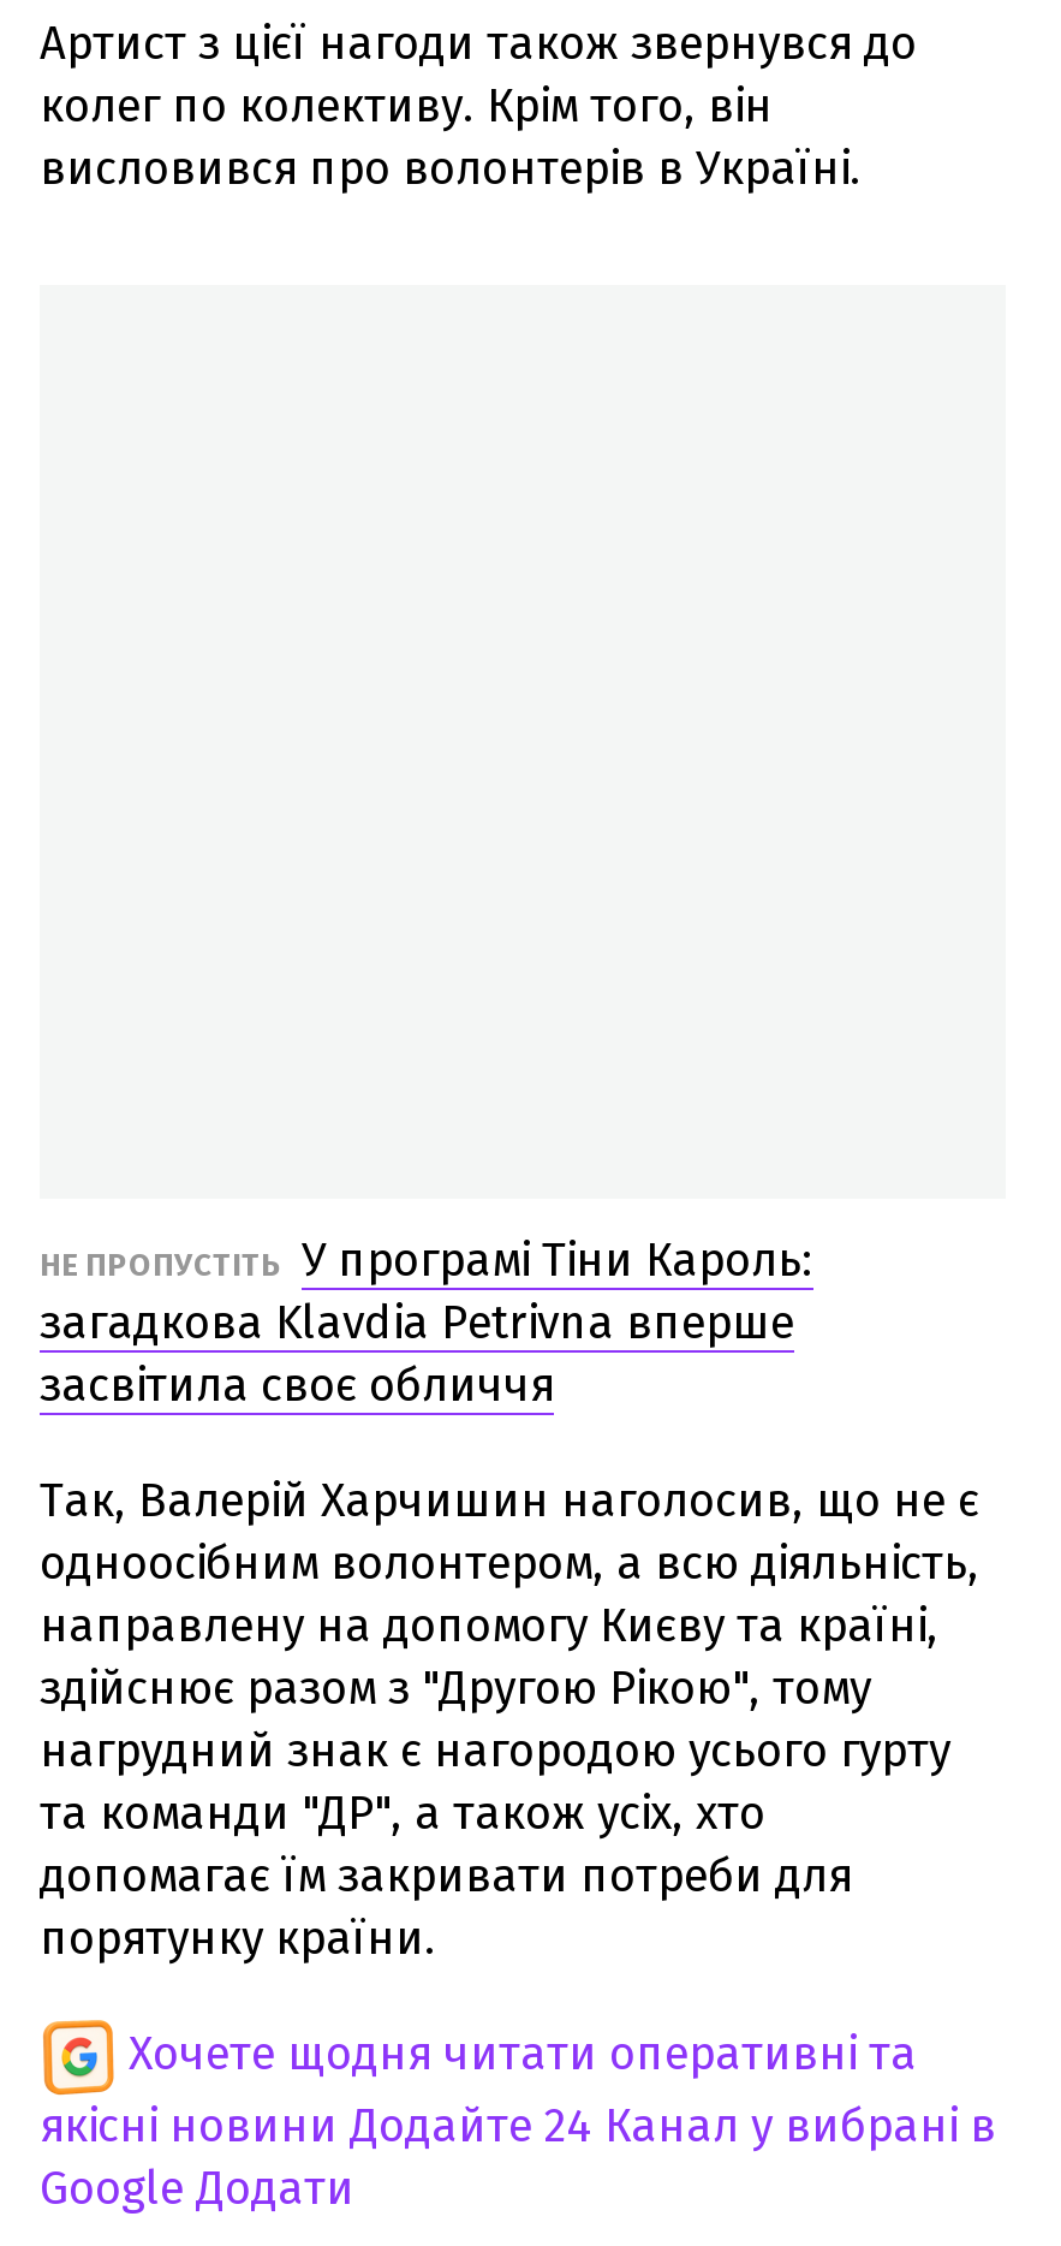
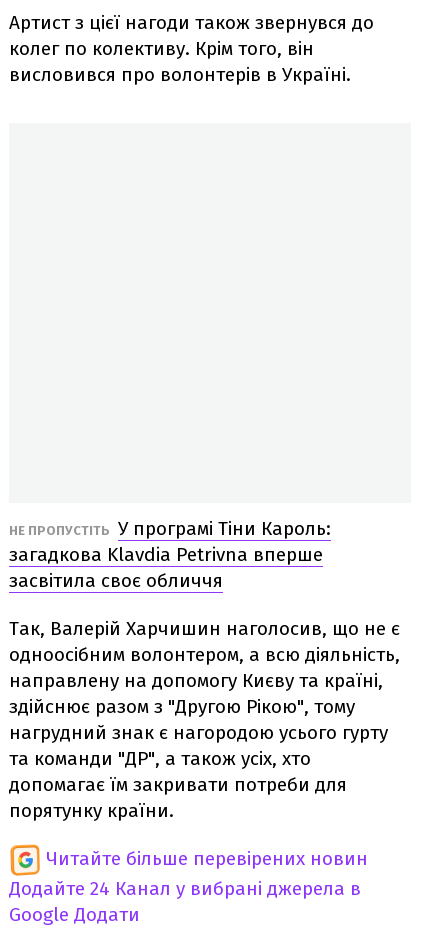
- Хочете щодня читати оперативні та
- якісні новини Додайте 24 Канал у вибрані в
+ Читайте більше перевірених новин
+ Додайте 24 Канал у вибрані джерела в
